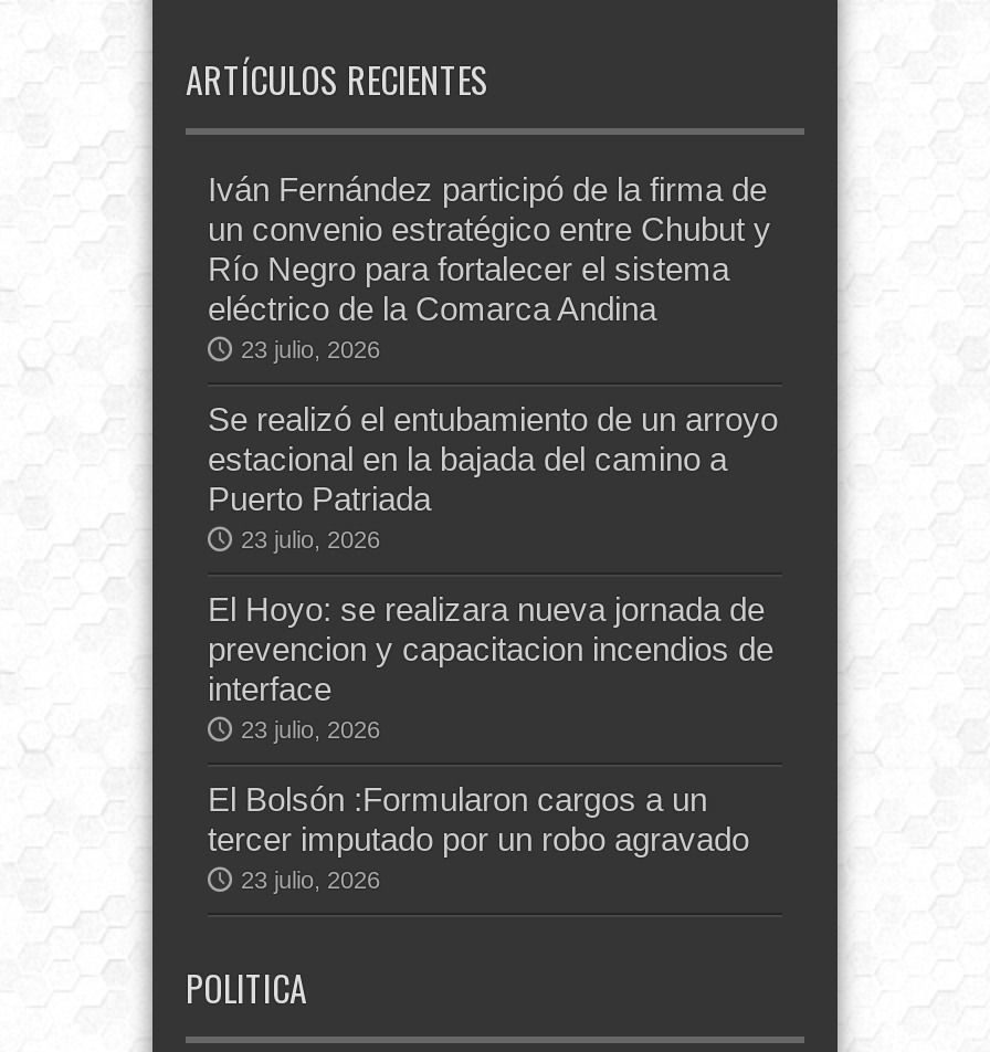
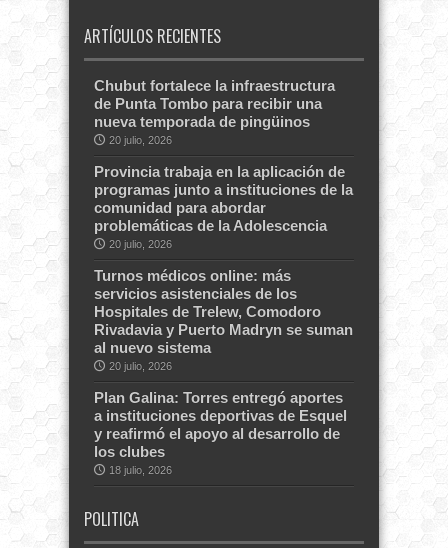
- Iván Fernández participó de la firma de
- un convenio estratégico entre Chubut y
- Río Negro para fortalecer el sistema
- eléctrico de la Comarca Andina
- 23 julio, 2026
+ Chubut fortalece la infraestructura
+ de Punta Tombo para recibir una
+ nueva temporada de pingüinos
+ 20 julio, 2026

- Se realizó el entubamiento de un arroyo
- estacional en la bajada del camino a
- Puerto Patriada
- 23 julio, 2026
+ Provincia trabaja en la aplicación de
+ programas junto a instituciones de la
+ comunidad para abordar
+ problemáticas de la Adolescencia
+ 20 julio, 2026

- El Hoyo: se realizara nueva jornada de
- prevencion y capacitacion incendios de
- interface
- 23 julio, 2026
+ Turnos médicos online: más
+ servicios asistenciales de los
+ Hospitales de Trelew, Comodoro
+ Rivadavia y Puerto Madryn se suman
+ al nuevo sistema
+ 20 julio, 2026

- El Bolsón :Formularon cargos a un
- tercer imputado por un robo agravado
- 23 julio, 2026
+ Plan Galina: Torres entregó aportes
+ a instituciones deportivas de Esquel
+ y reafirmó el apoyo al desarrollo de
+ los clubes
+ 18 julio, 2026
